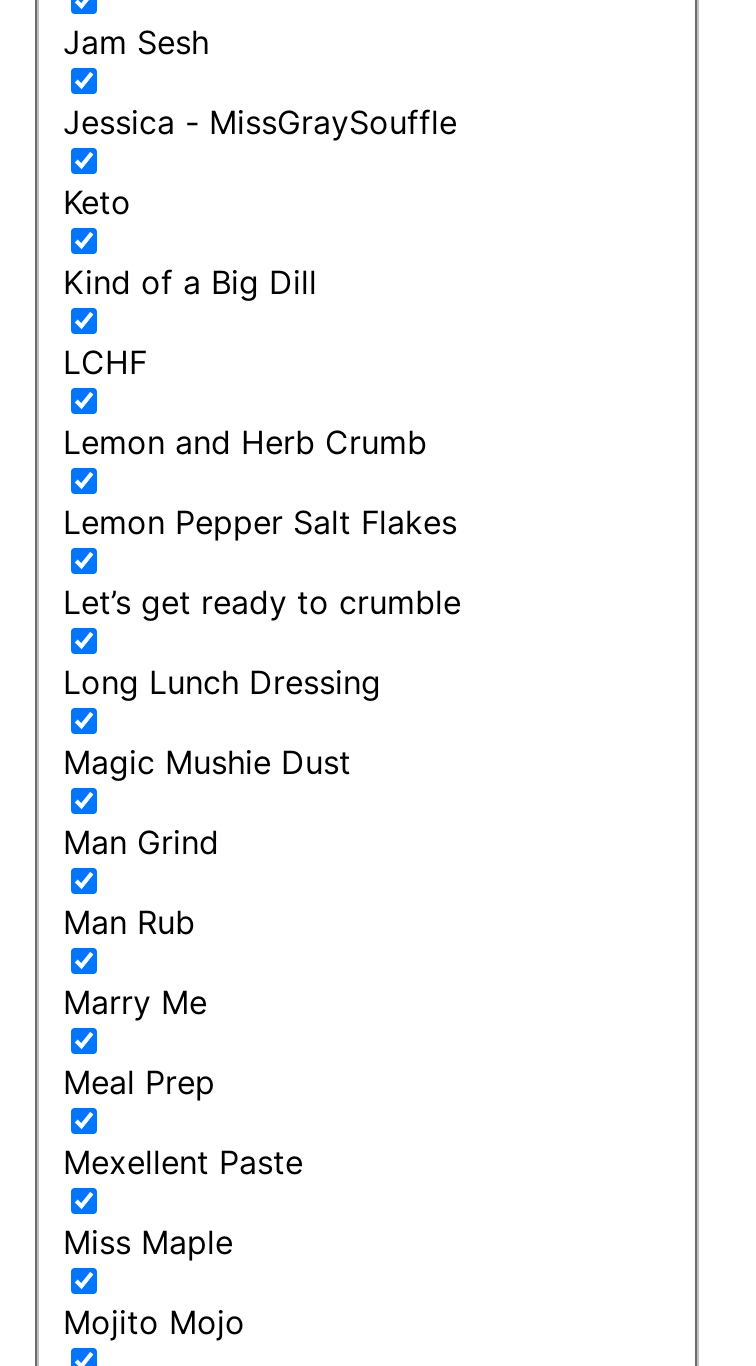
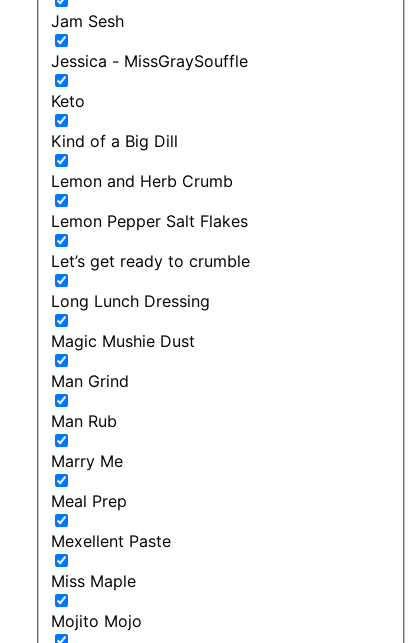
- LCHF
